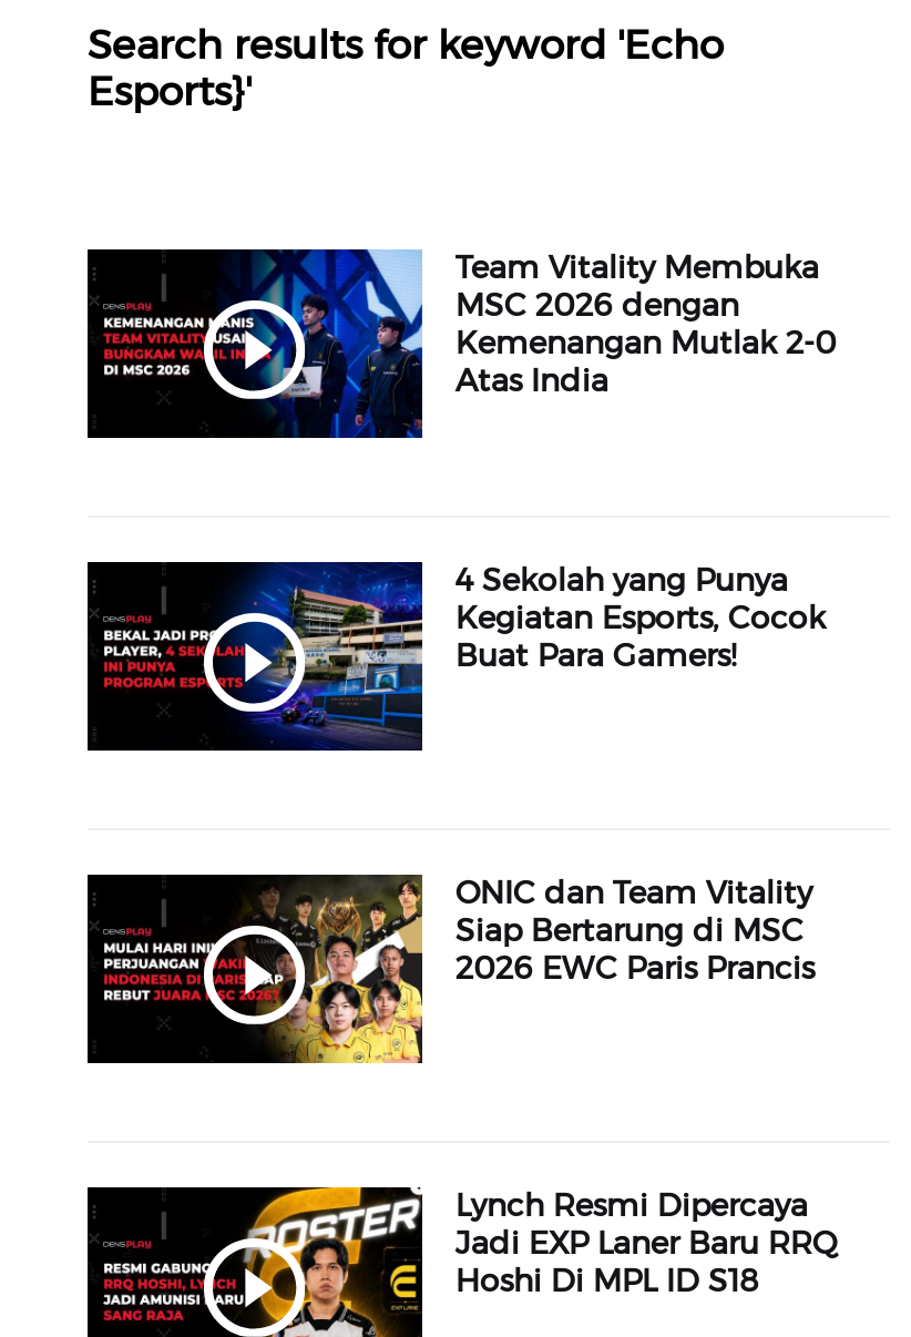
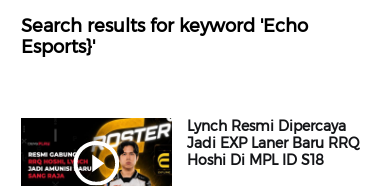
- [image]
- Team Vitality Membuka
- MSC 2026 dengan
- Kemenangan Mutlak 2-0
- Atas India

- [image]
- 4 Sekolah yang Punya
- Kegiatan Esports, Cocok
- Buat Para Gamers!

- [image]
- ONIC dan Team Vitality
- Siap Bertarung di MSC
- 2026 EWC Paris Prancis
